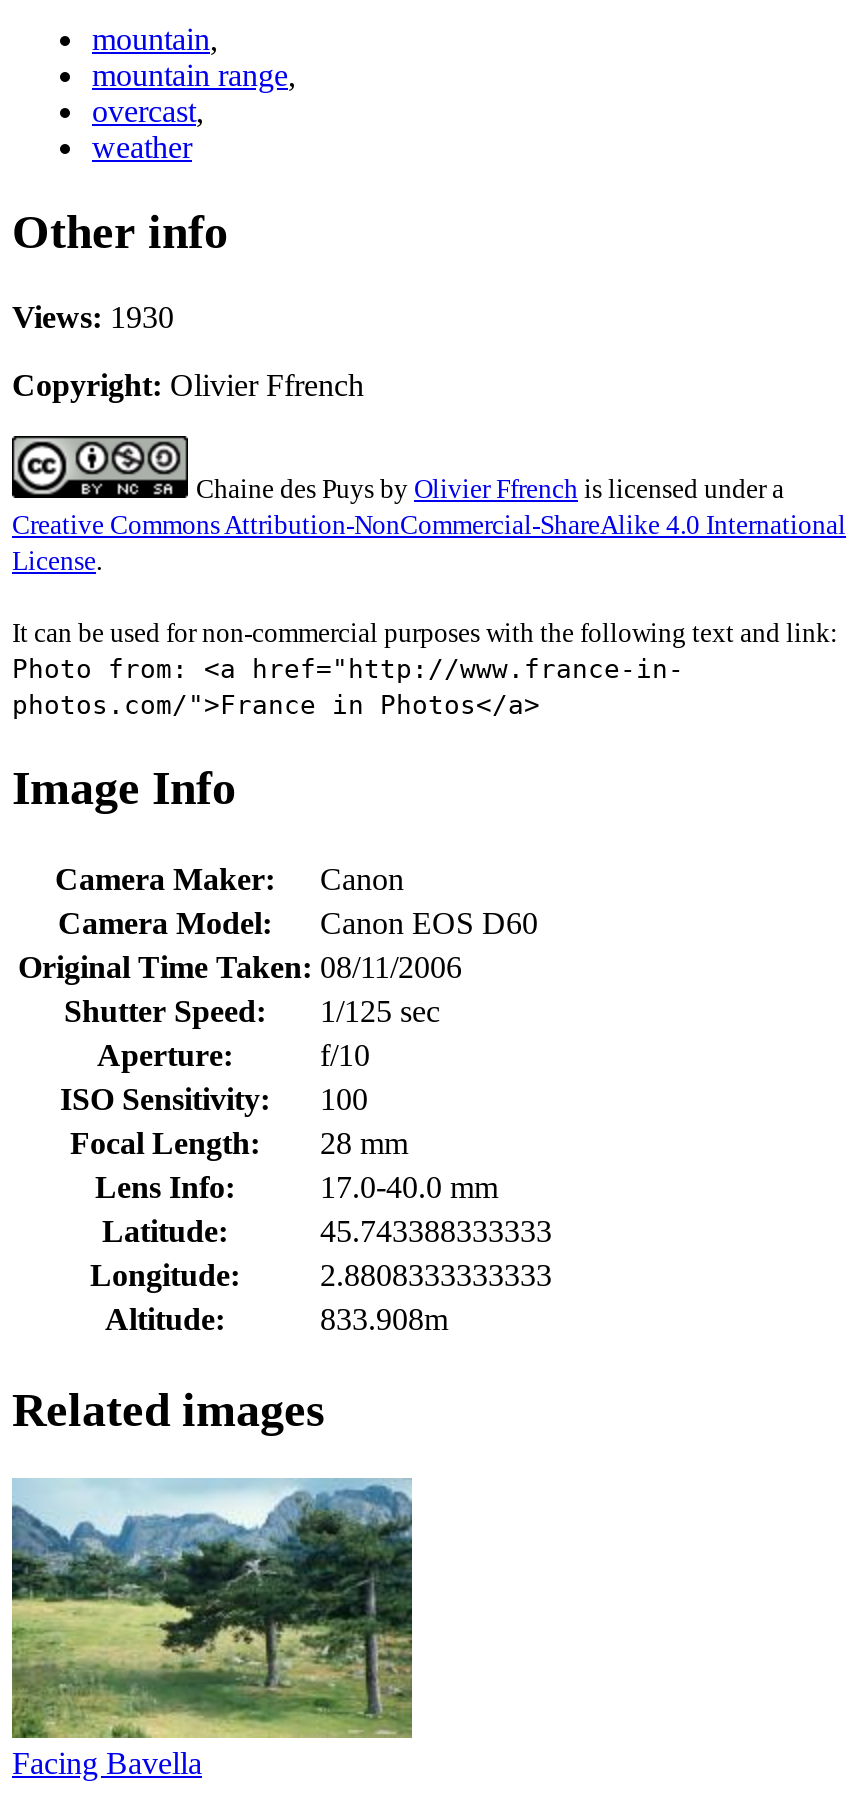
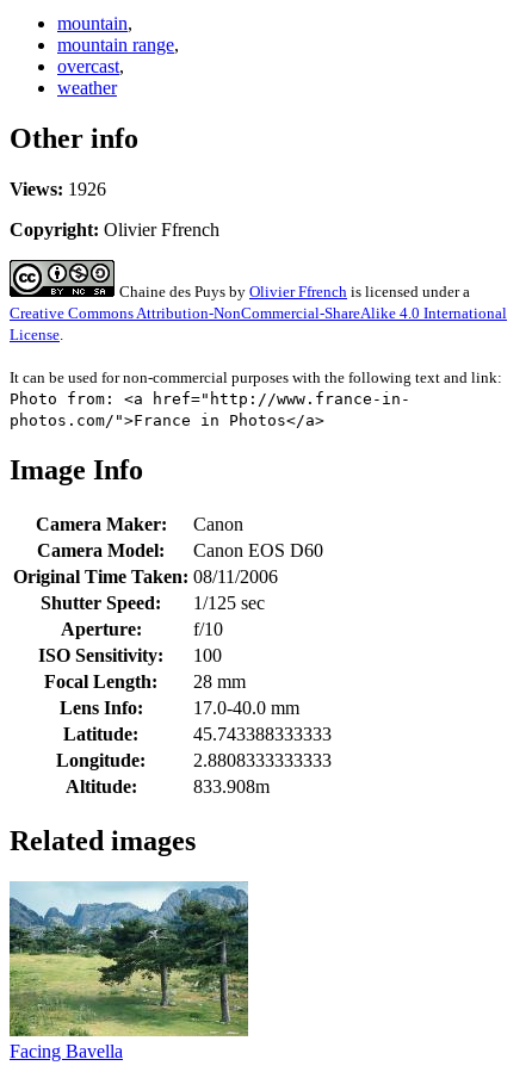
- Views: 1930
+ Views: 1926
